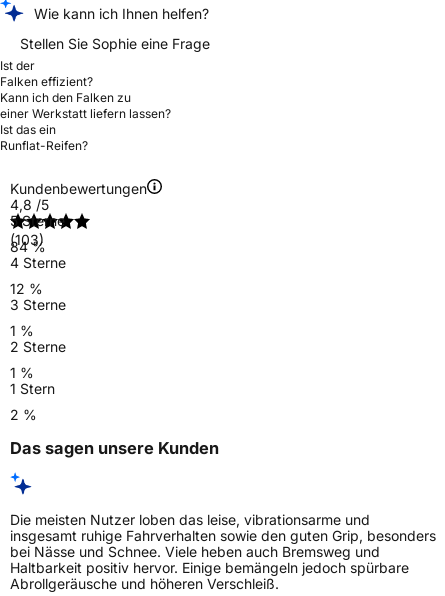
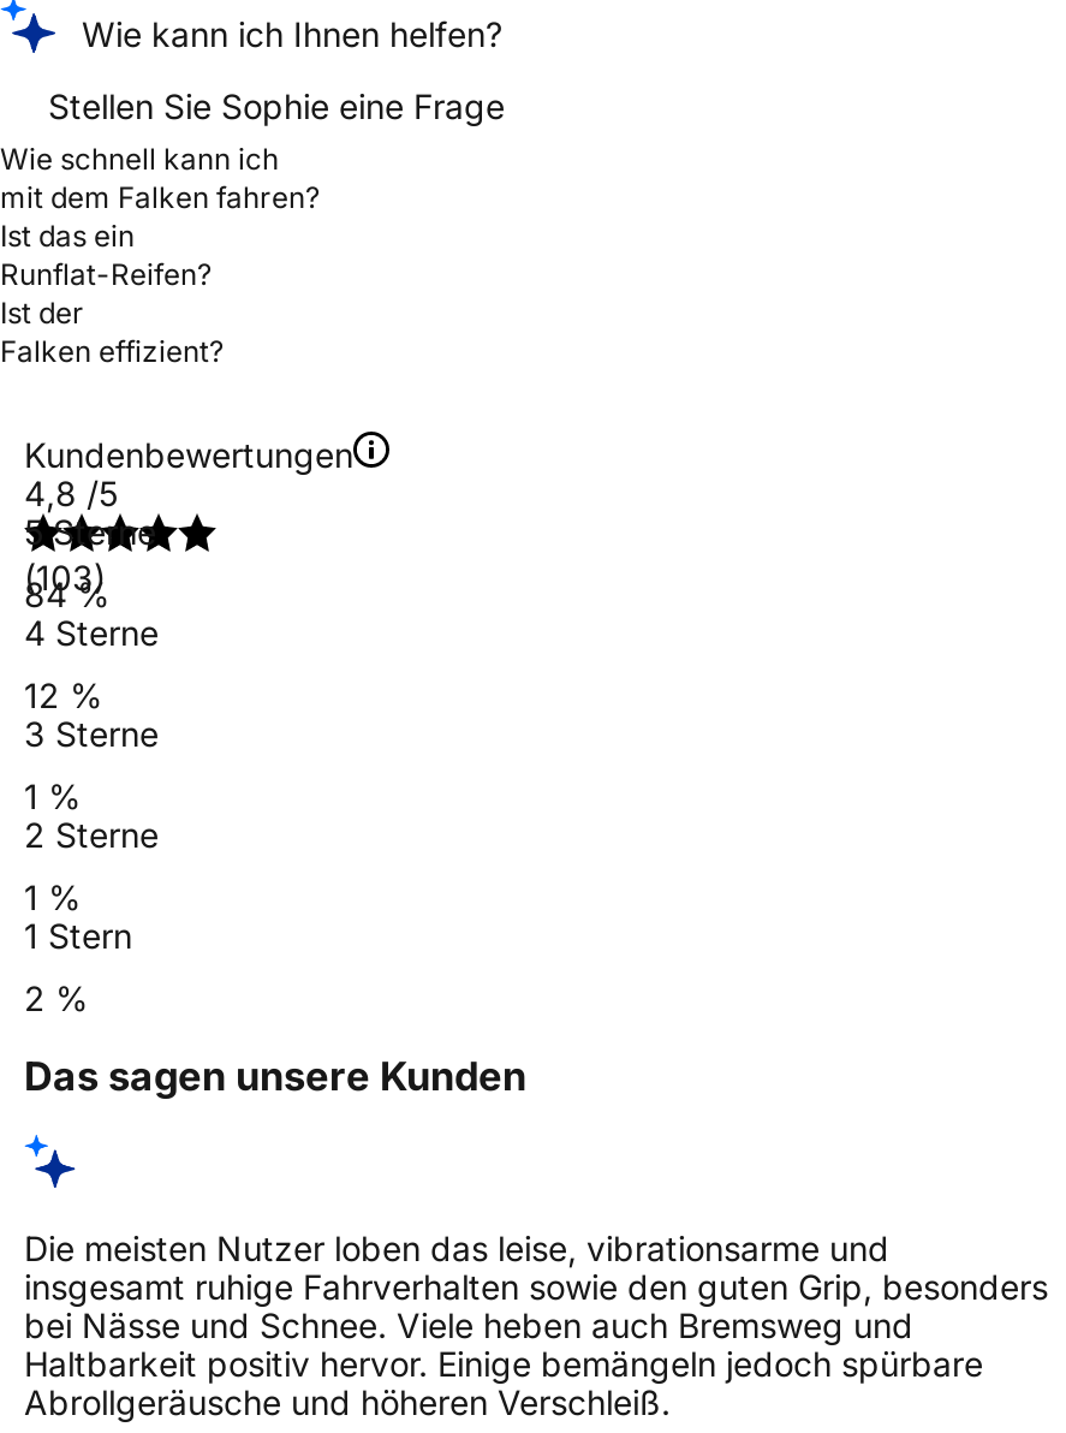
+ Wie schnell kann ich
+ mit dem Falken fahren?

moved down: Ist der | Falken effizient?

- Kann ich den Falken zu
- einer Werkstatt liefern lassen?

moved up: Ist das ein | Runflat-Reifen?
